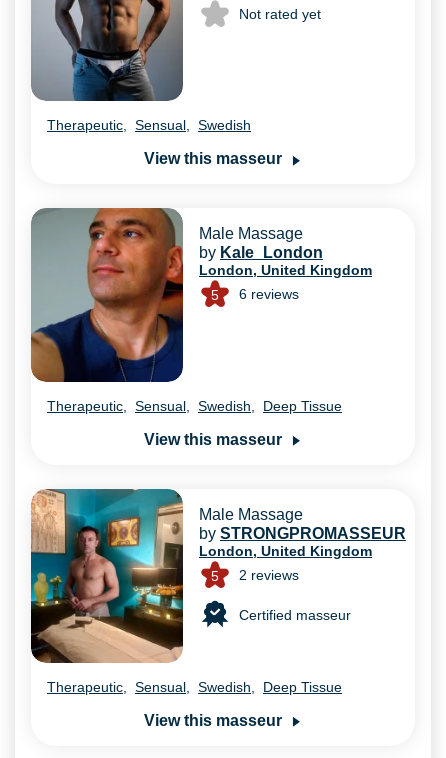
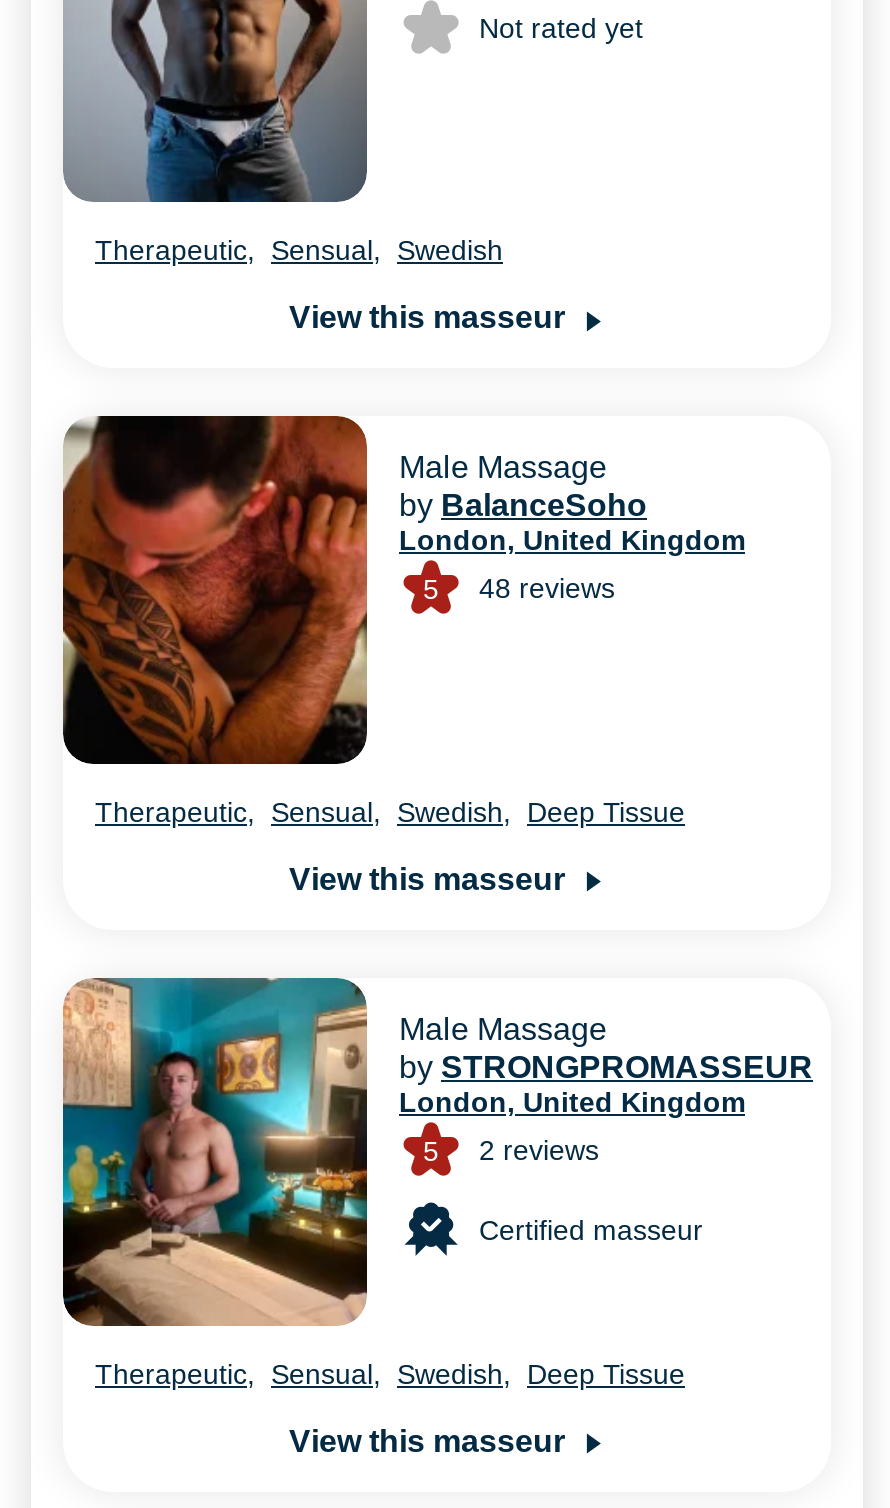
- [image]
- by Kale_London
+ [image]
+ by BalanceSoho

- 6 reviews
+ 48 reviews
